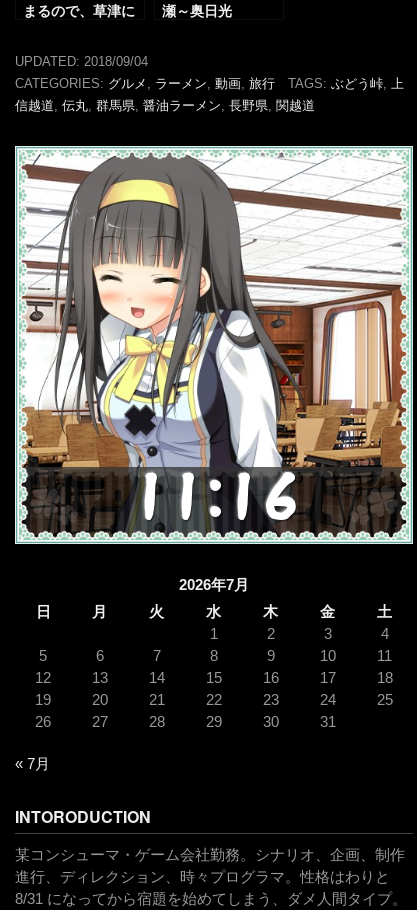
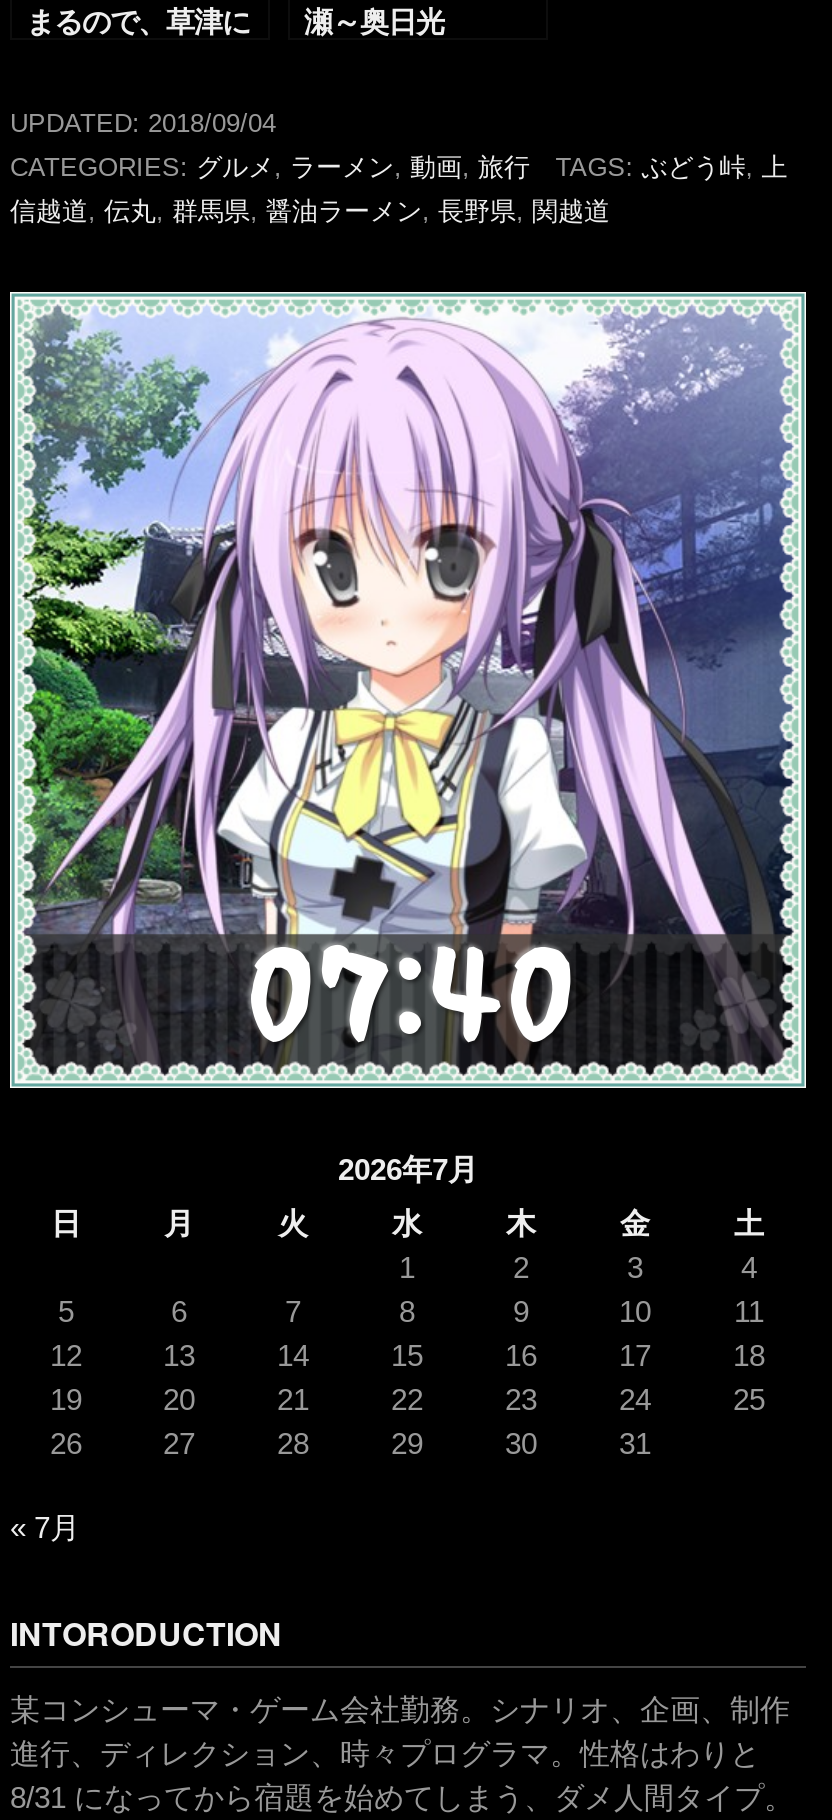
- [image]
+ [image]
